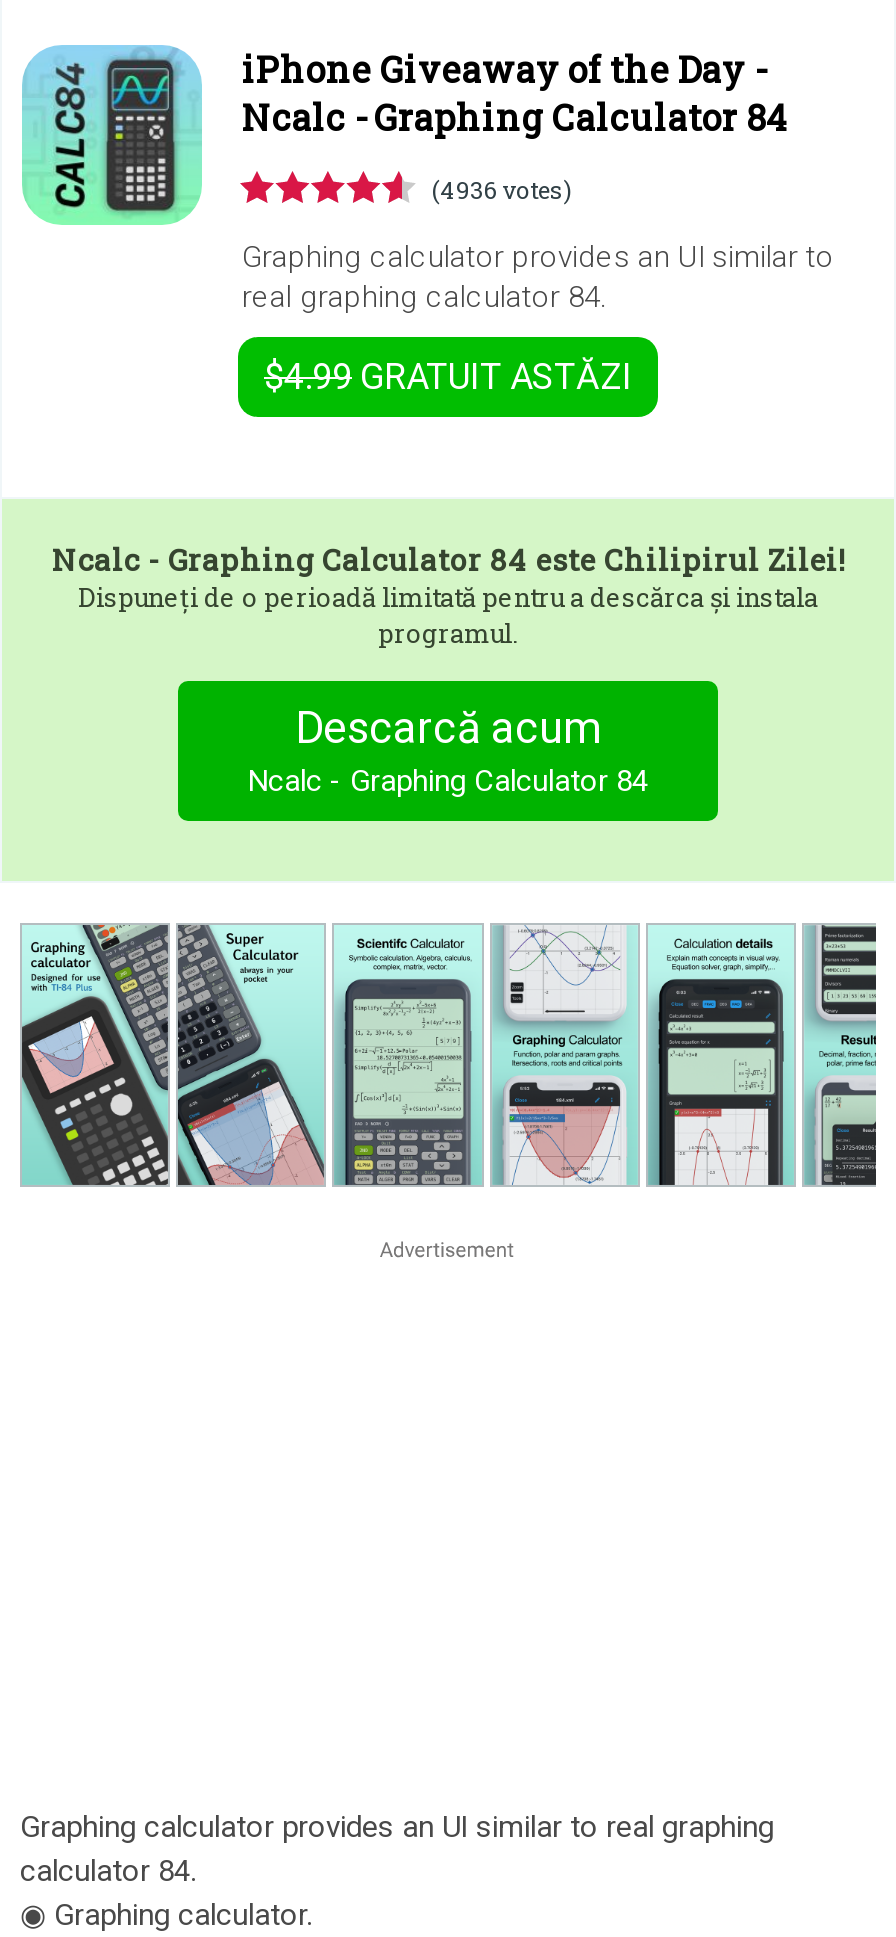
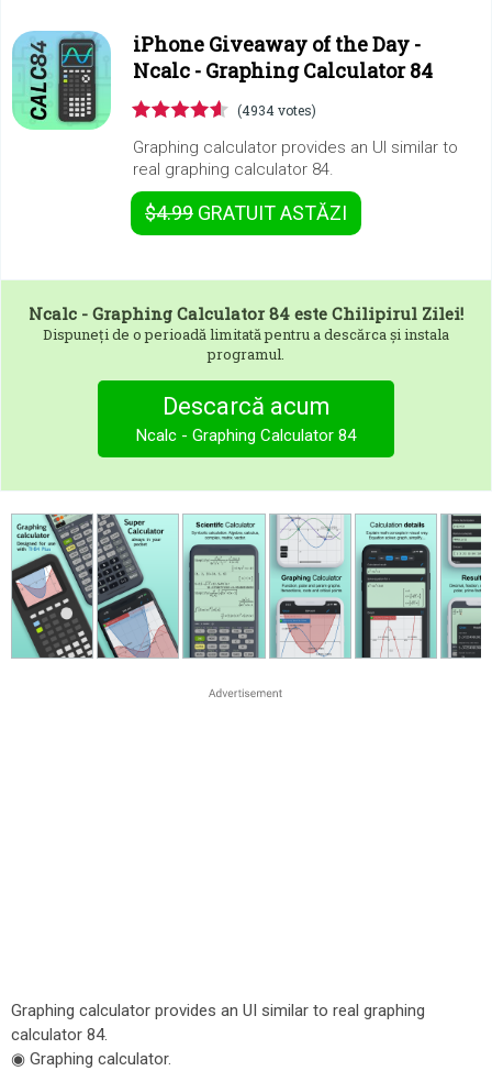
- (4936 votes)
+ (4934 votes)
